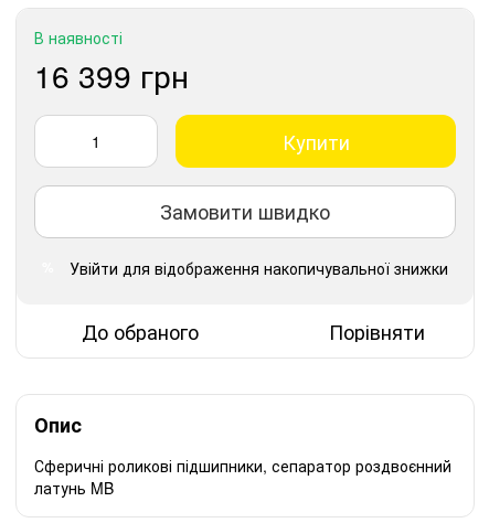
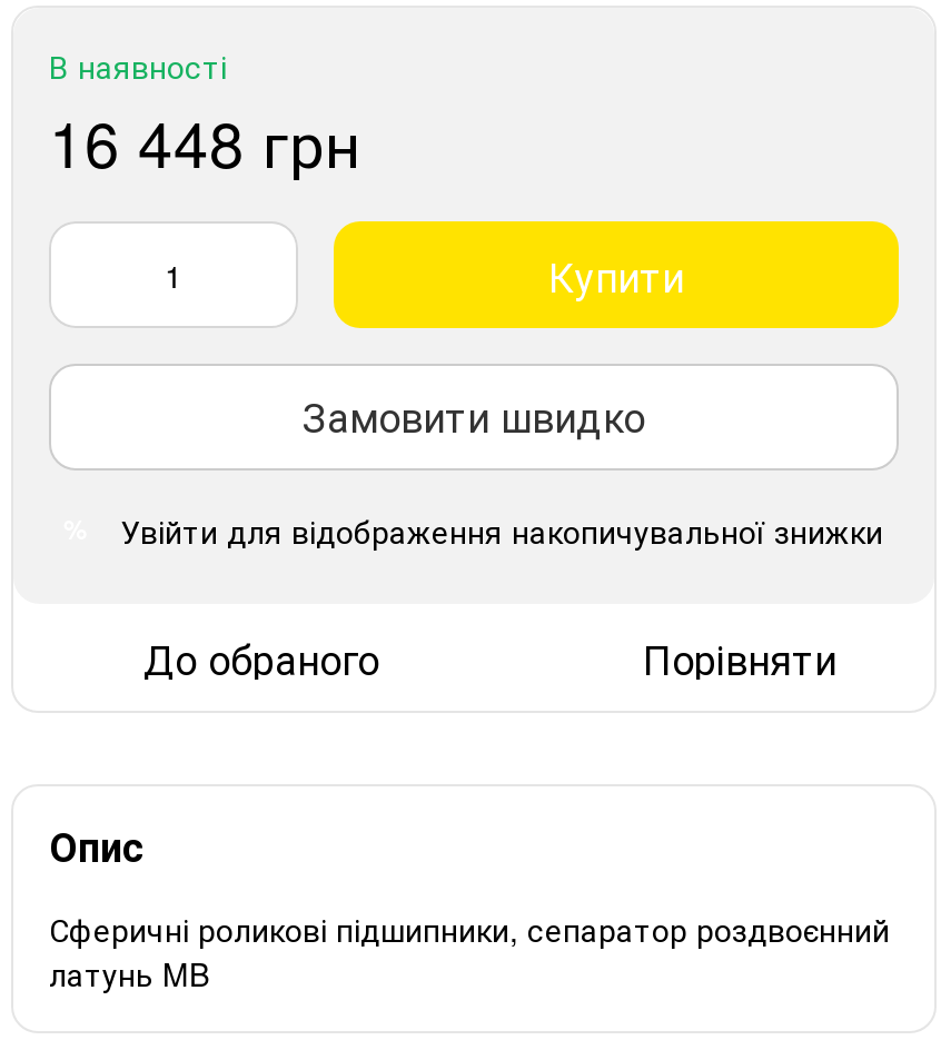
- 16 399 грн
+ 16 448 грн
